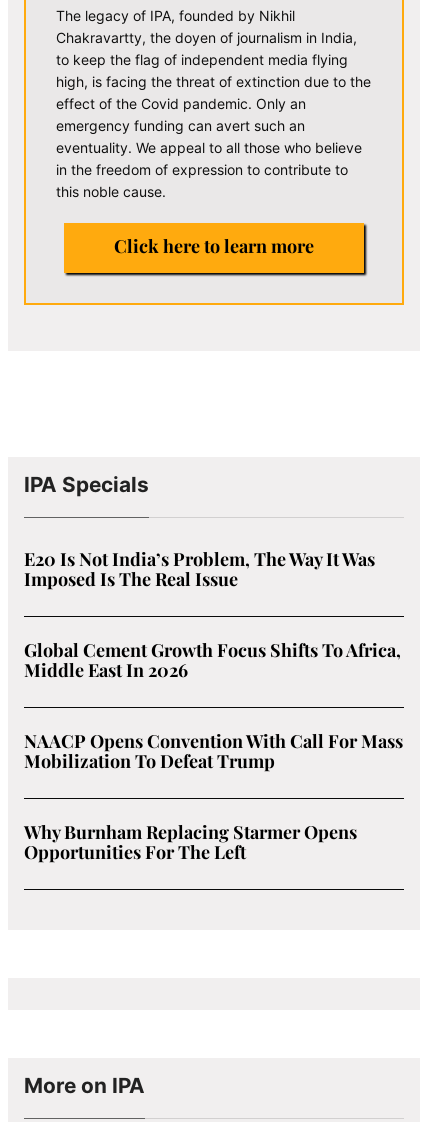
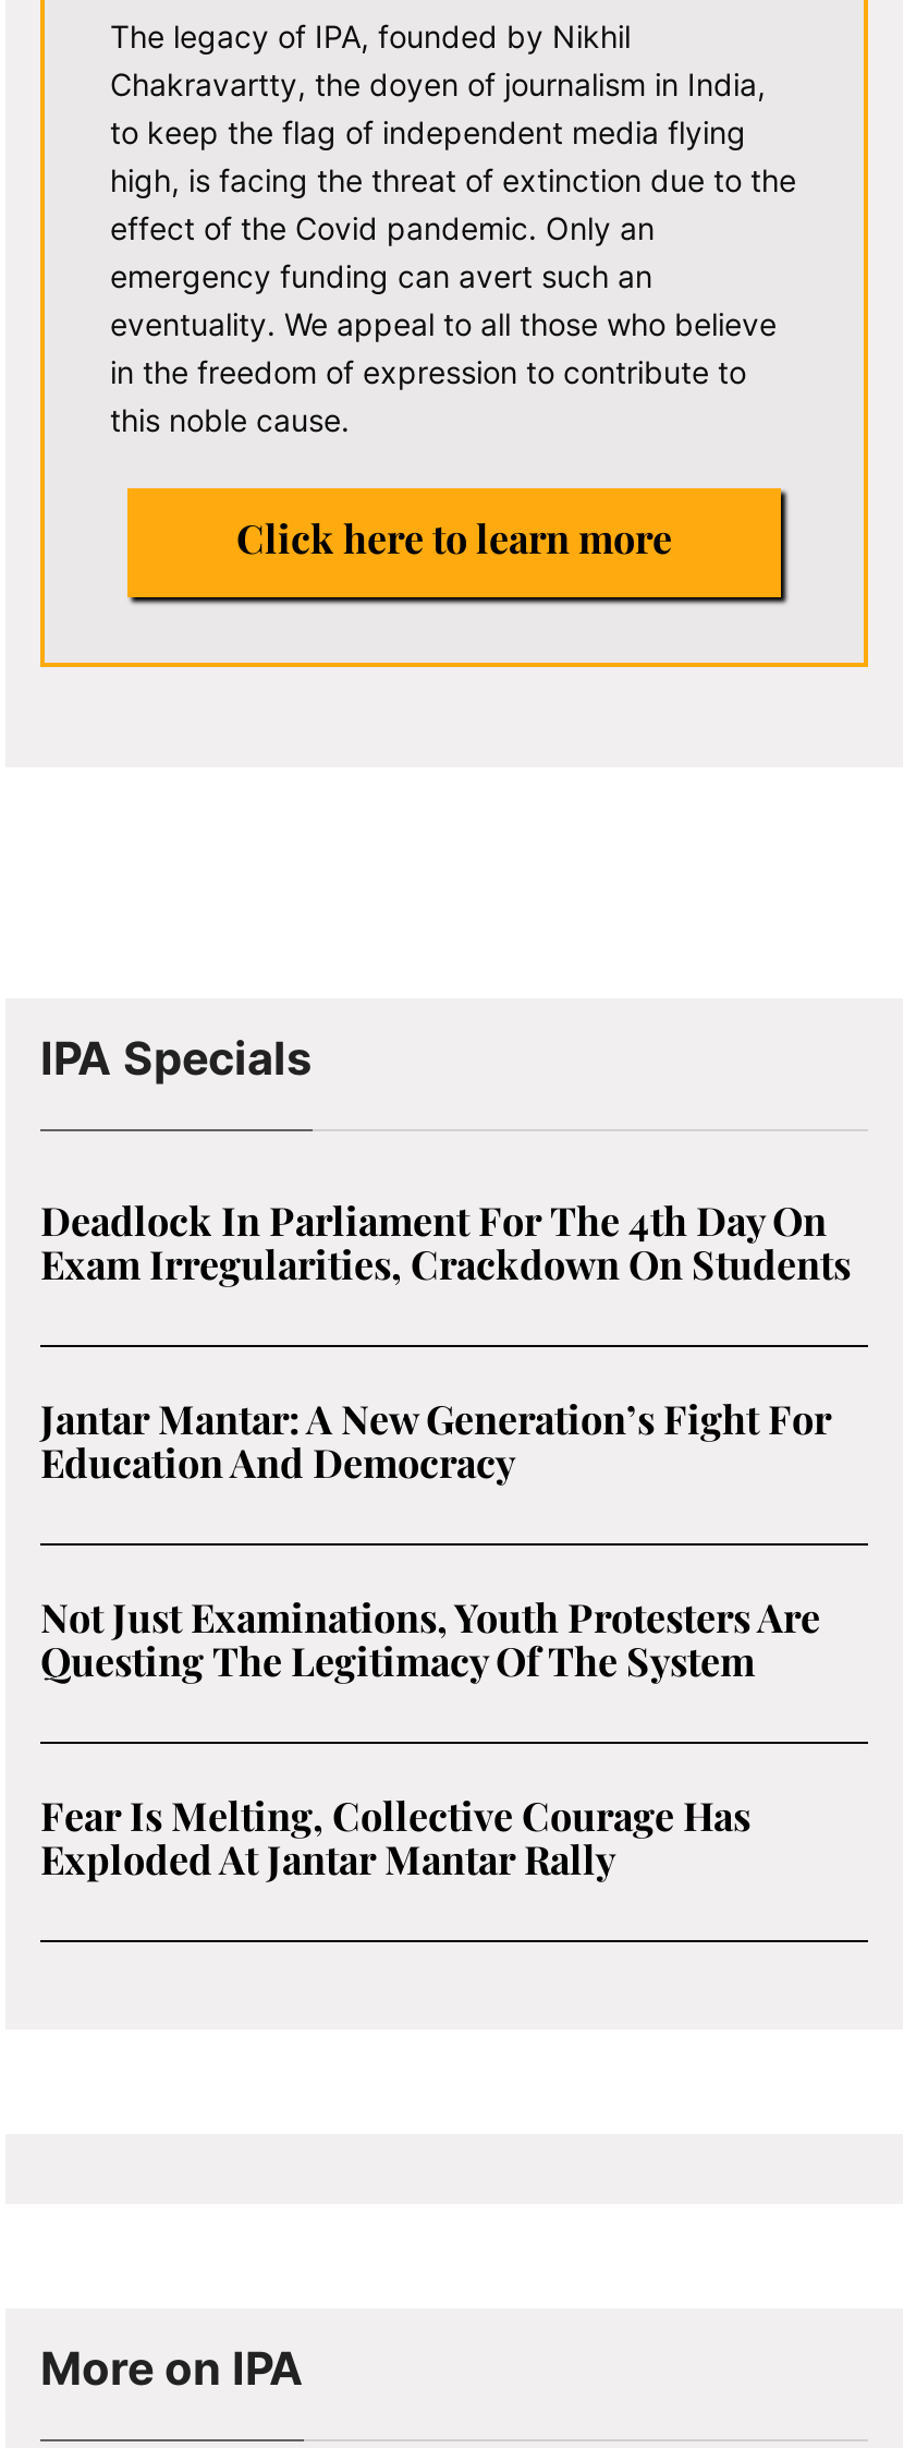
- E20 Is Not India’s Problem, The Way It Was
- Imposed Is The Real Issue
+ Deadlock In Parliament For The 4th Day On
+ Exam Irregularities, Crackdown On Students

- Global Cement Growth Focus Shifts To Africa,
- Middle East In 2026
+ Jantar Mantar: A New Generation’s Fight For
+ Education And Democracy

- NAACP Opens Convention With Call For Mass
- Mobilization To Defeat Trump
+ Not Just Examinations, Youth Protesters Are
+ Questing The Legitimacy Of The System

- Why Burnham Replacing Starmer Opens
- Opportunities For The Left
+ Fear Is Melting, Collective Courage Has
+ Exploded At Jantar Mantar Rally
